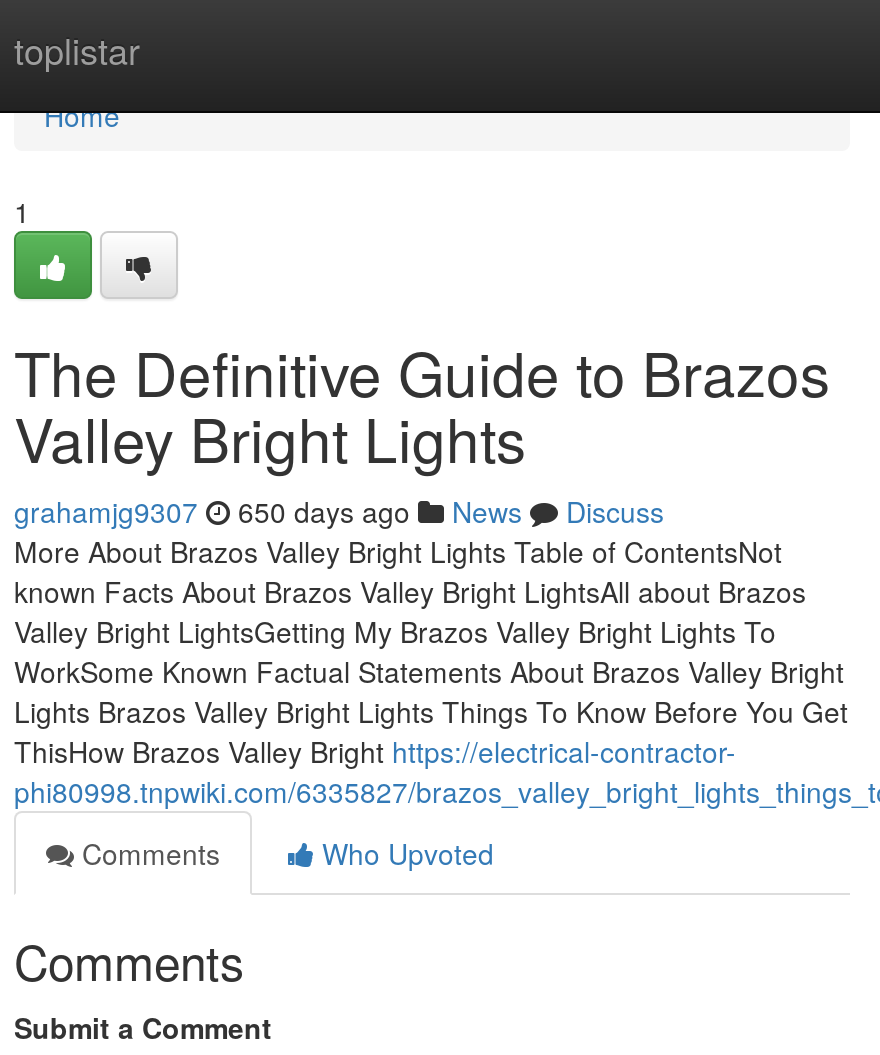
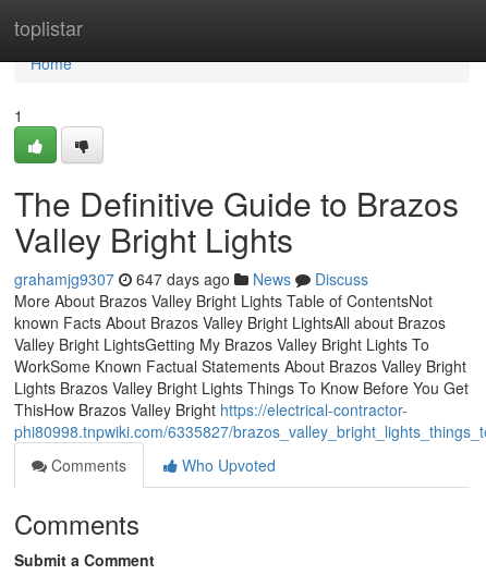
- grahamjg9307 650 days ago News Discuss
+ grahamjg9307 647 days ago News Discuss
